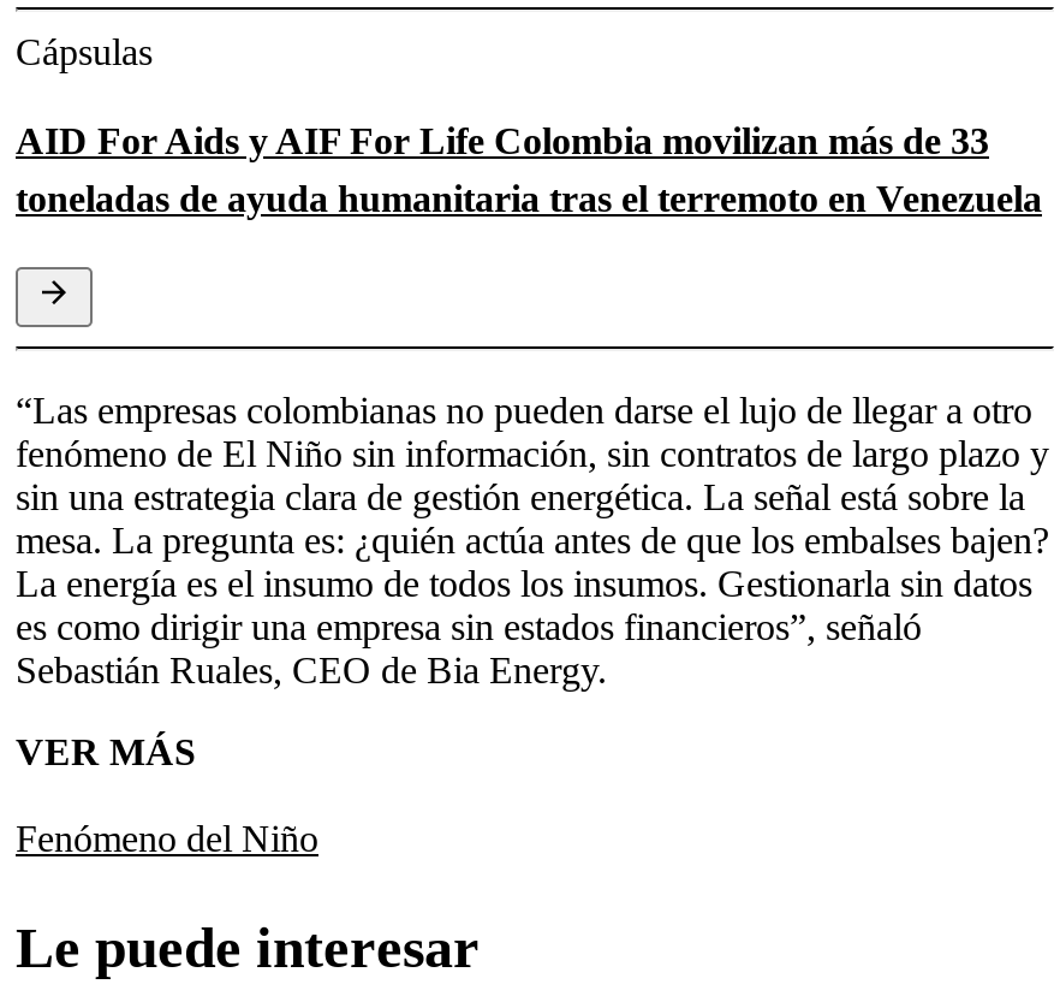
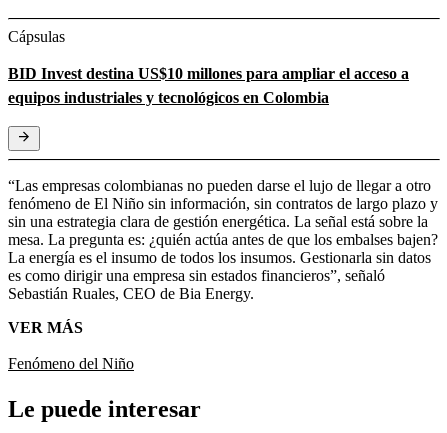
- AID For Aids y AIF For Life Colombia movilizan más de 33
- toneladas de ayuda humanitaria tras el terremoto en Venezuela
+ BID Invest destina US$10 millones para ampliar el acceso a
+ equipos industriales y tecnológicos en Colombia
